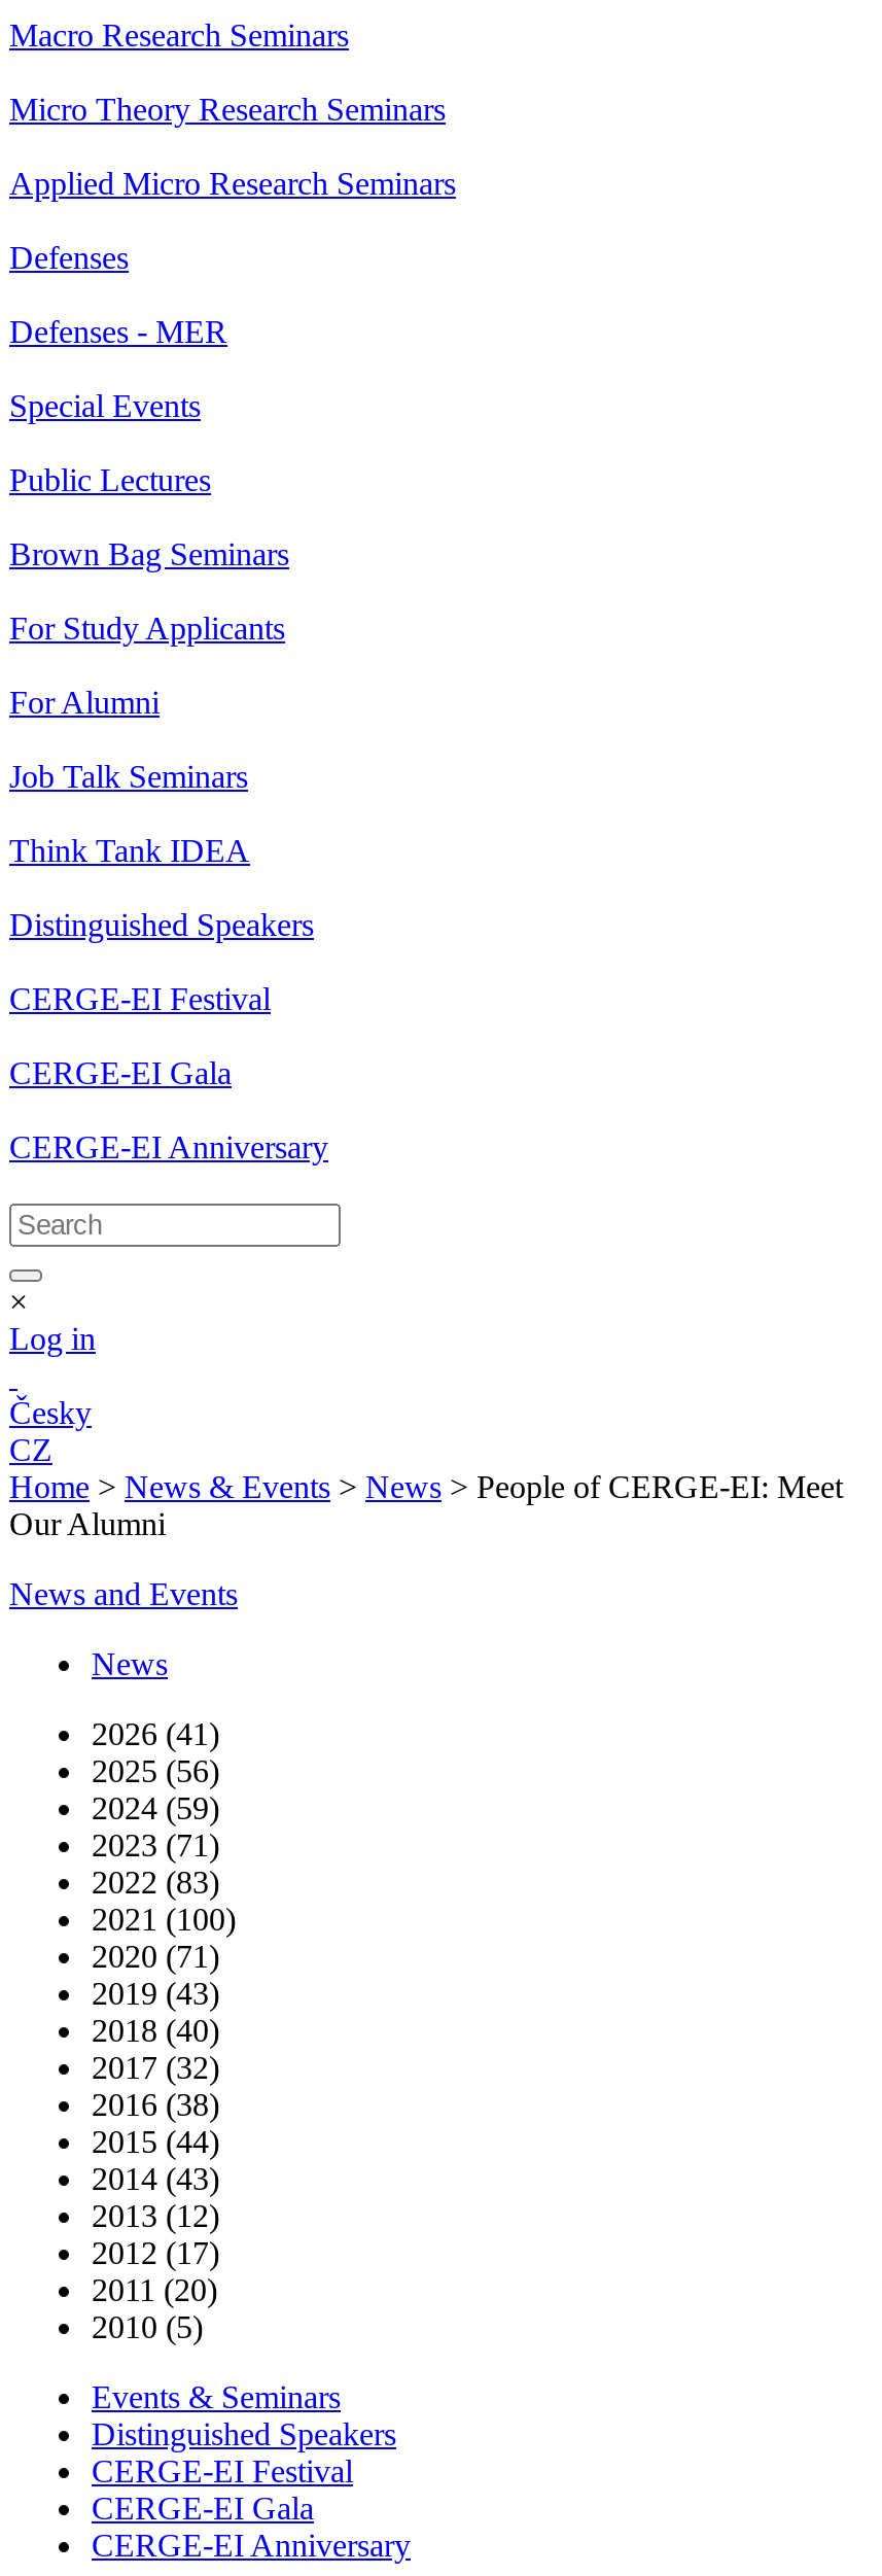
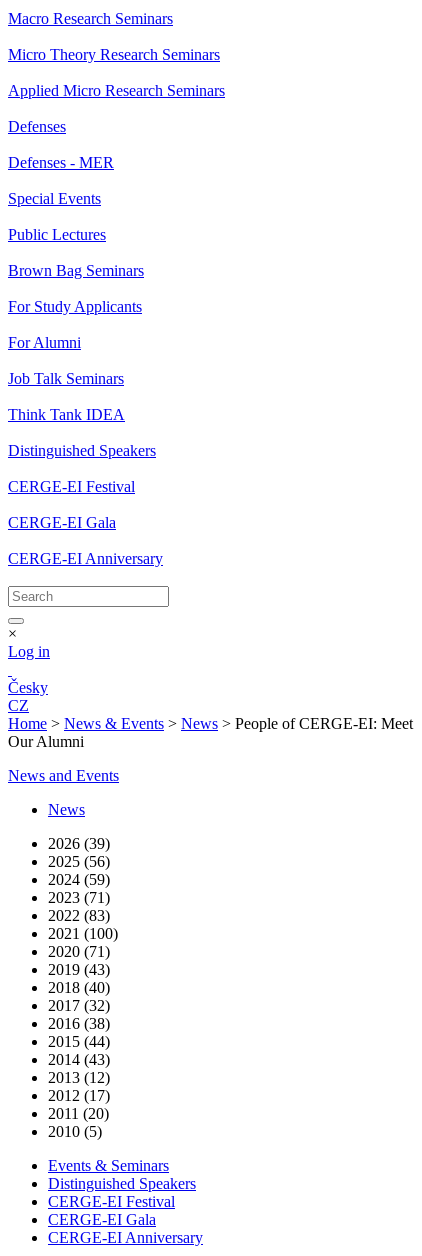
- 2026 (41)
+ 2026 (39)
